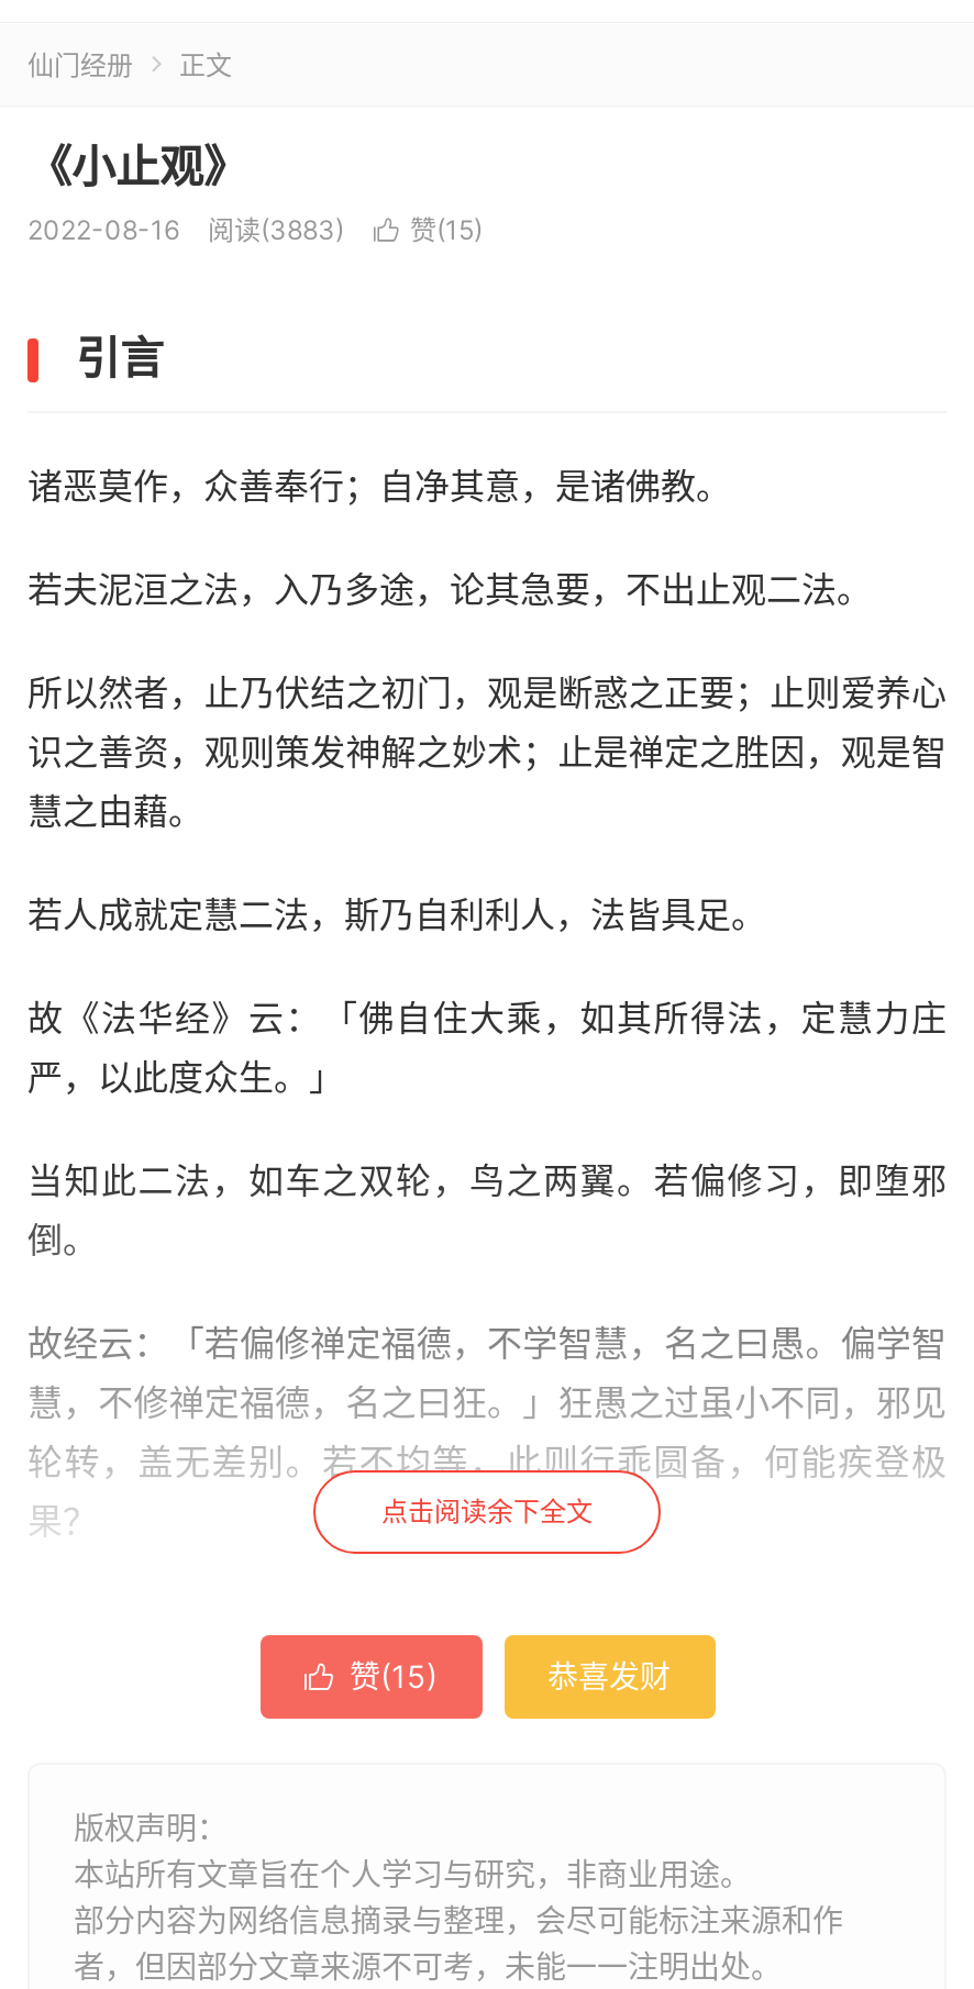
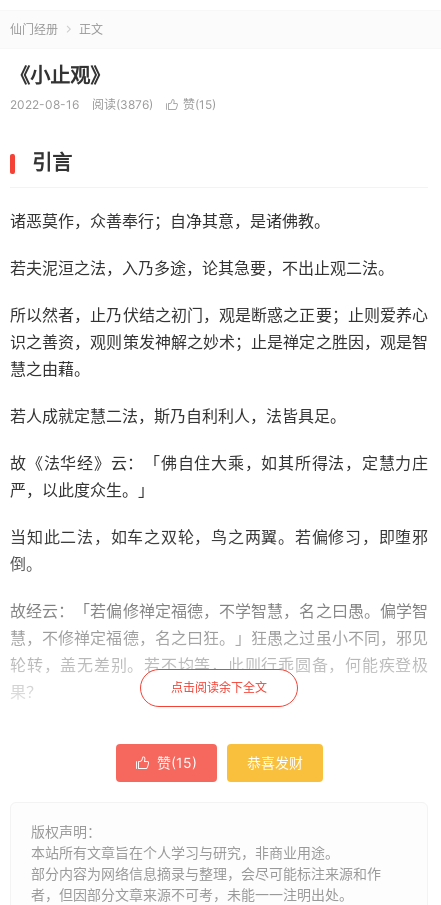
- 阅读(3883)
+ 阅读(3876)
